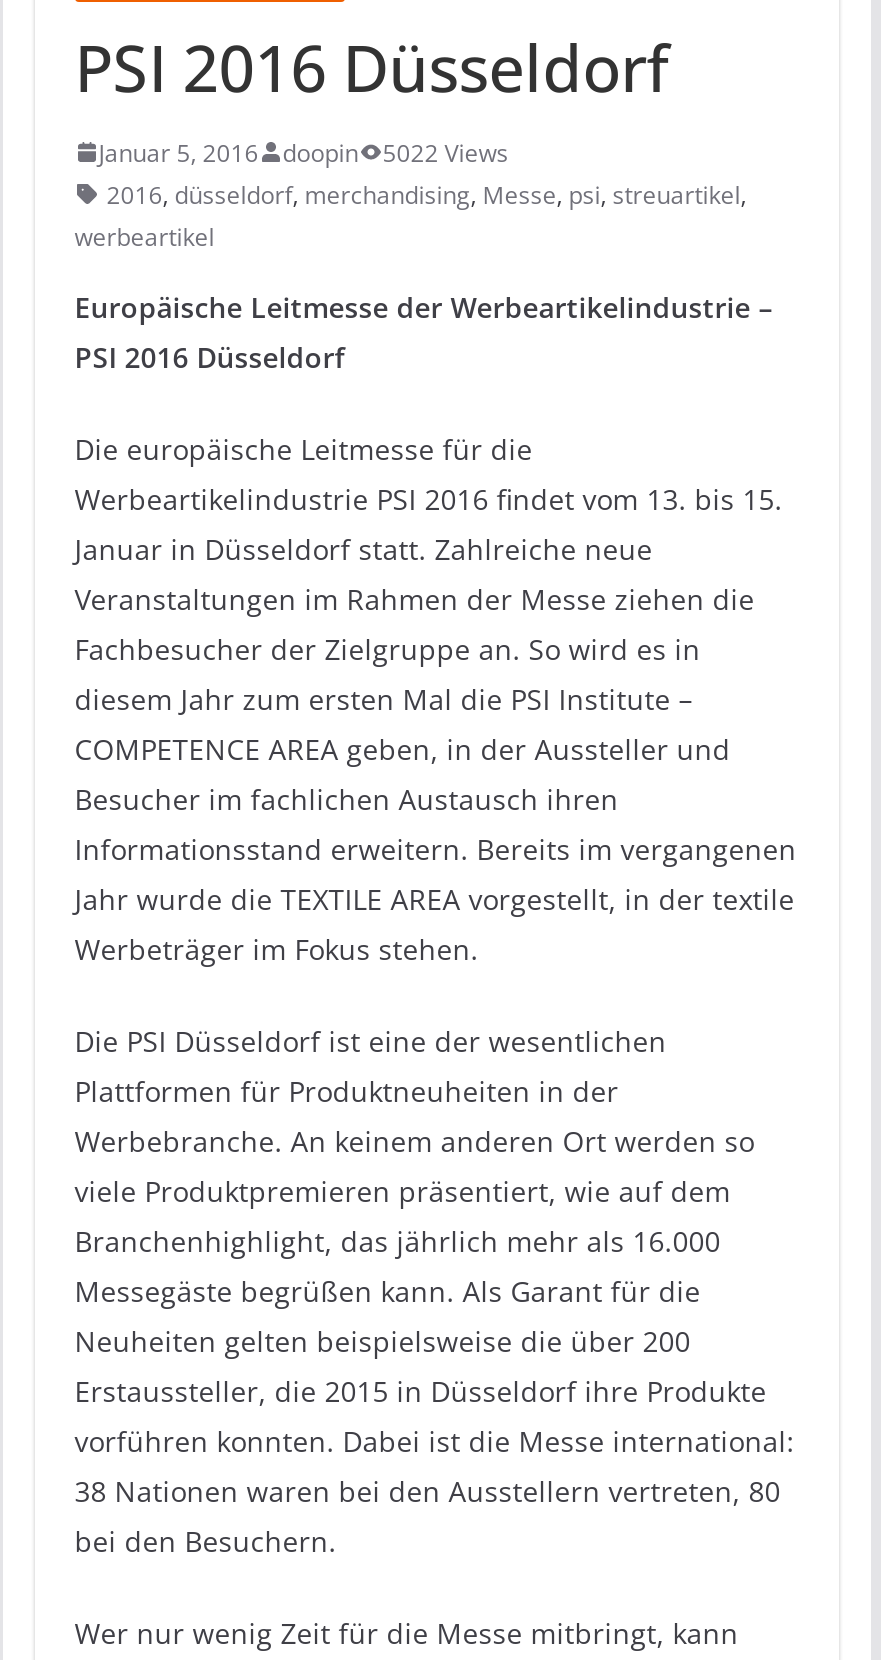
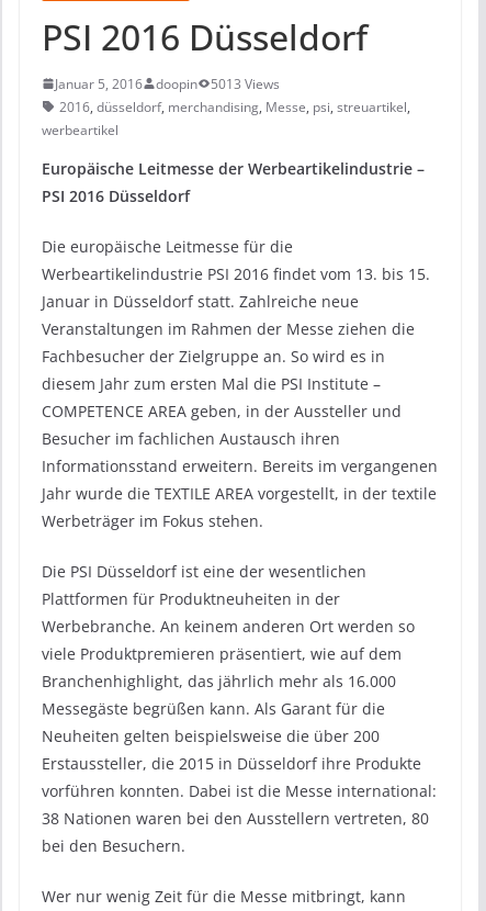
- Januar 5, 2016 doopin 5022 Views
+ Januar 5, 2016 doopin 5013 Views
